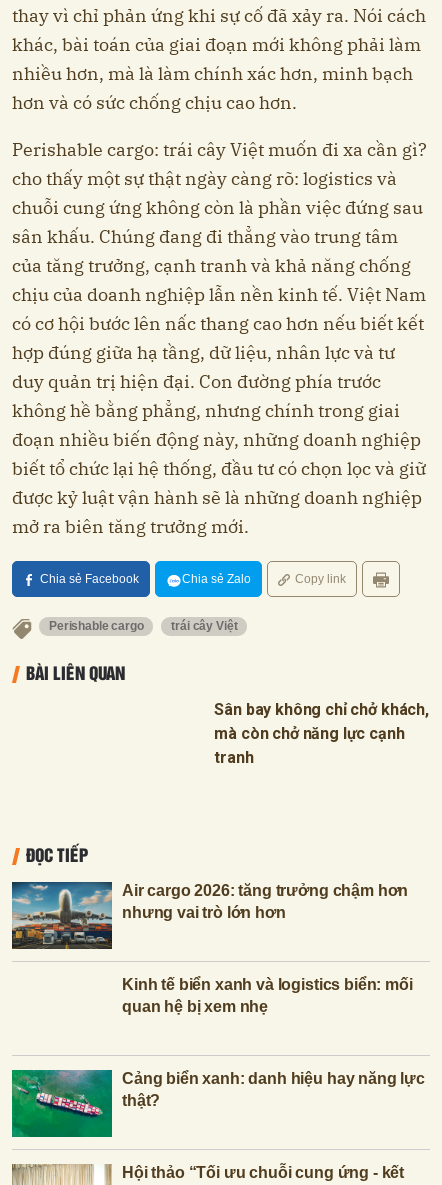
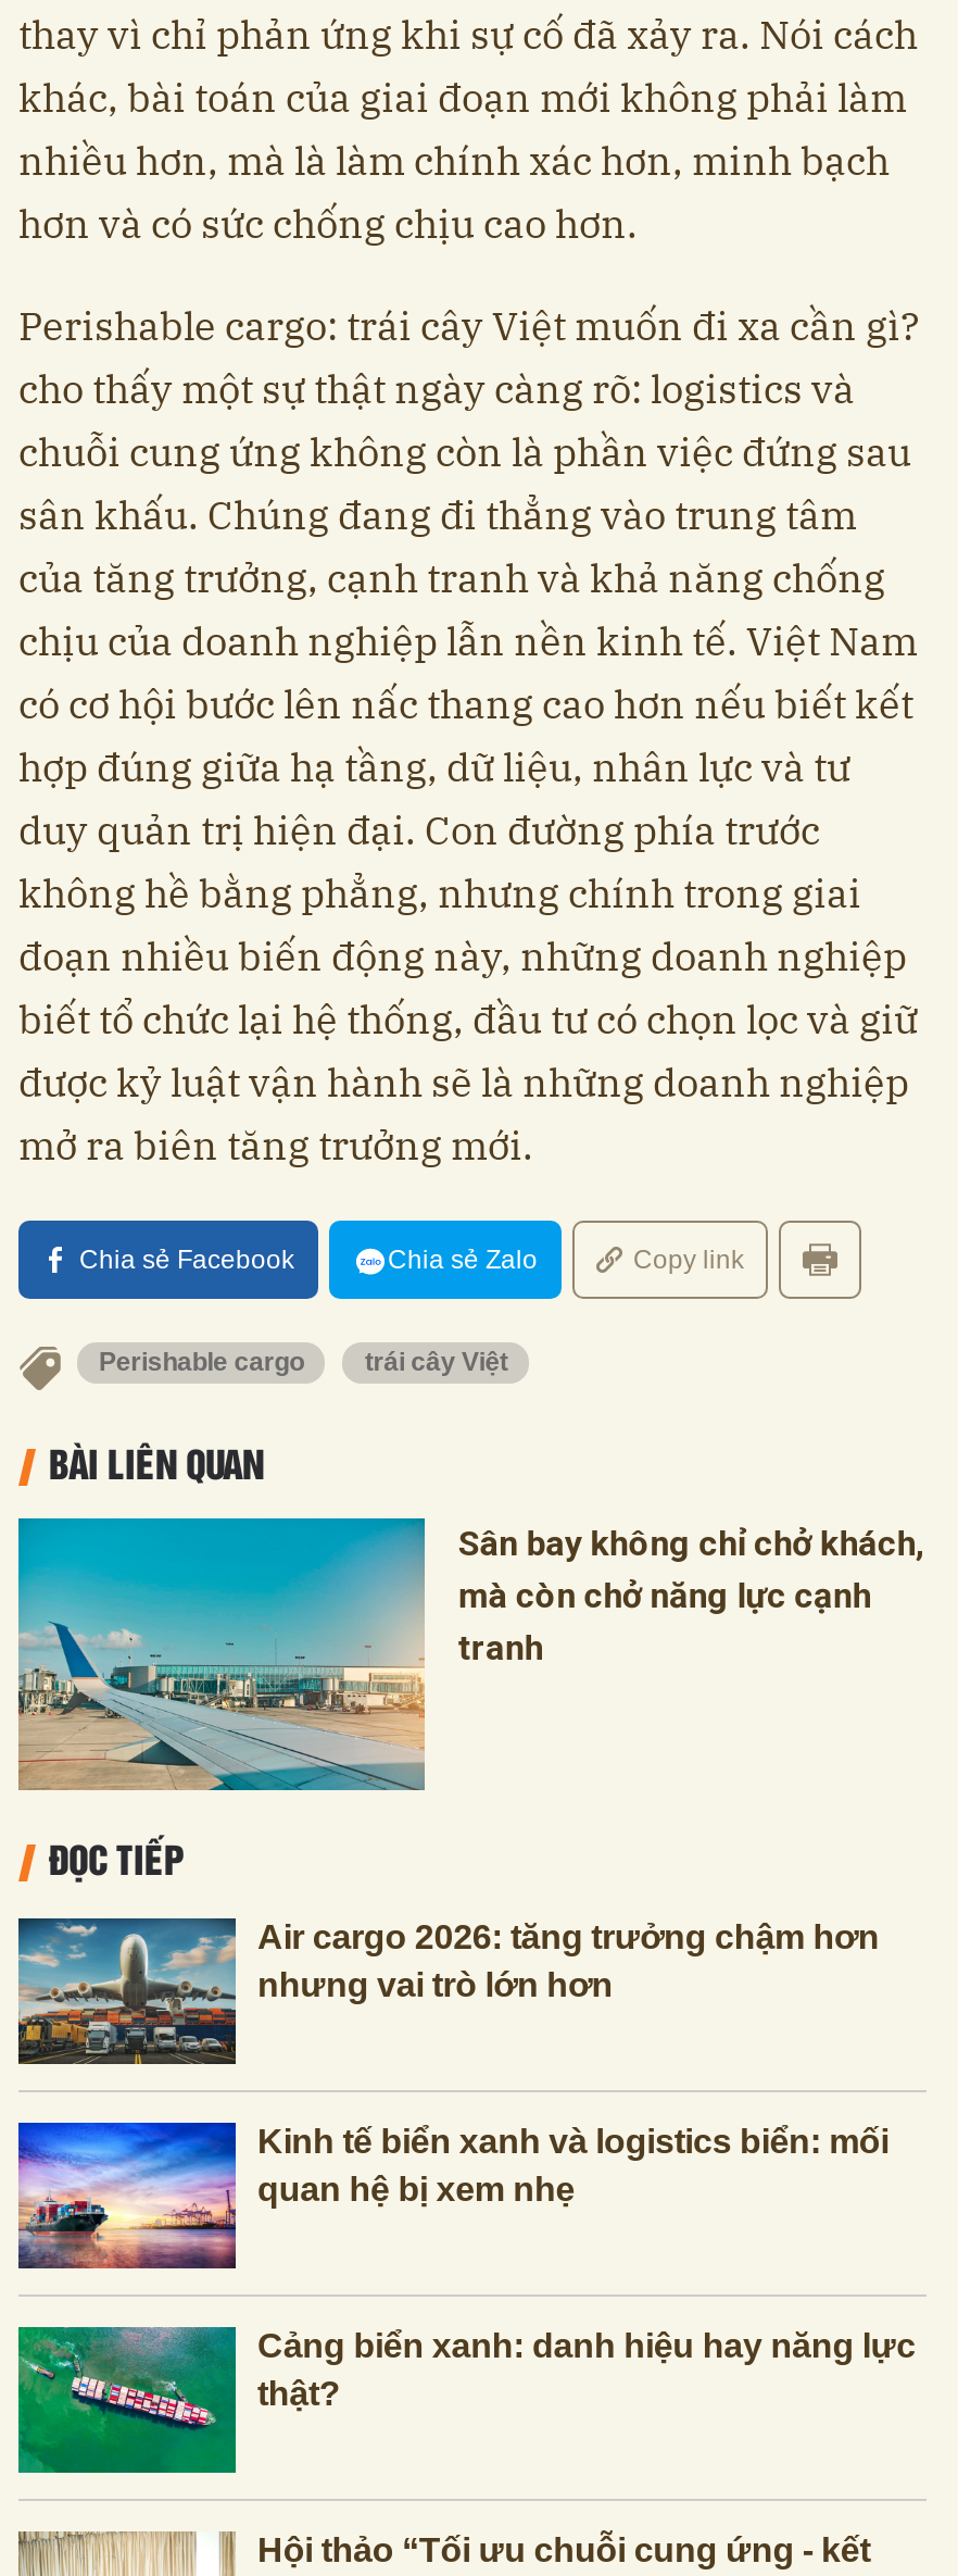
+ [image]

+ [image]
